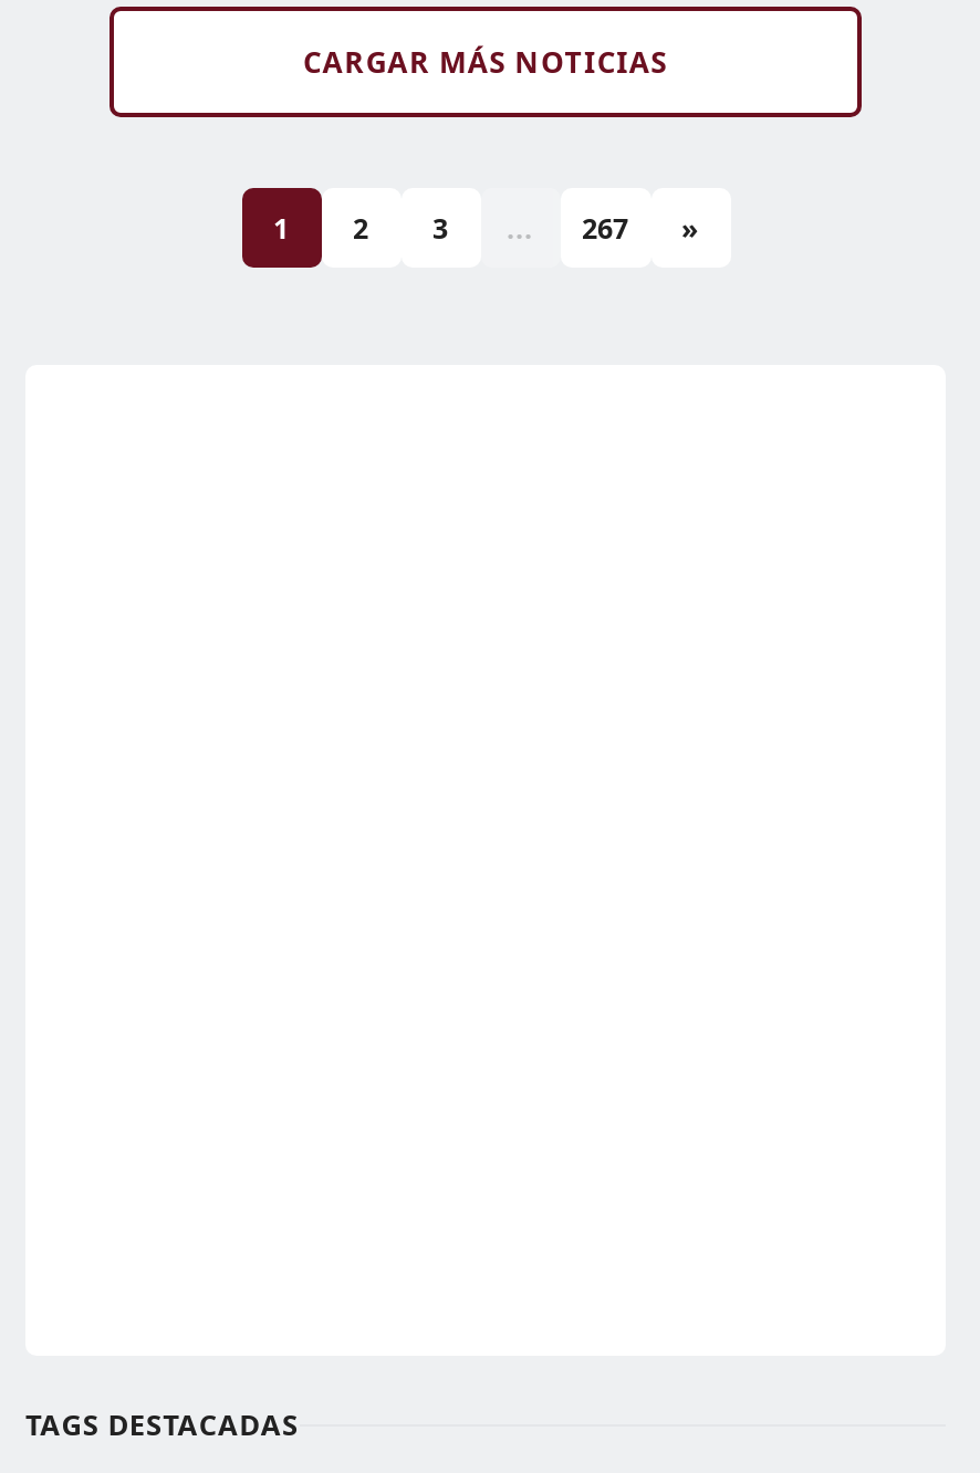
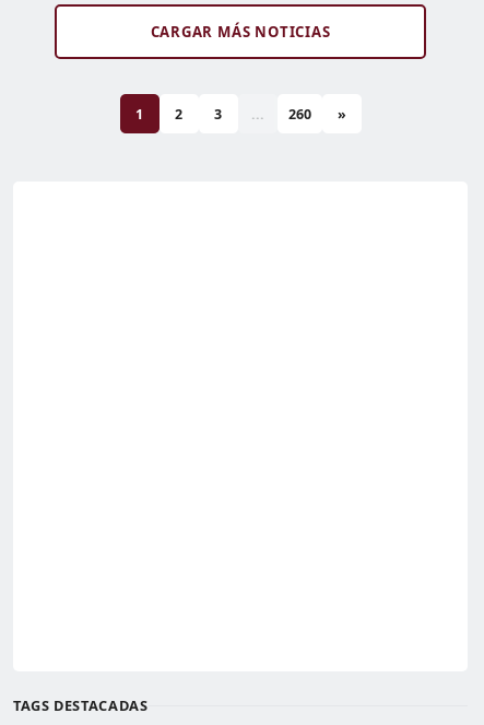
- 267
+ 260
